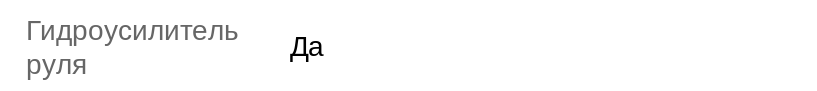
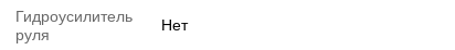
- Да
+ Нет
